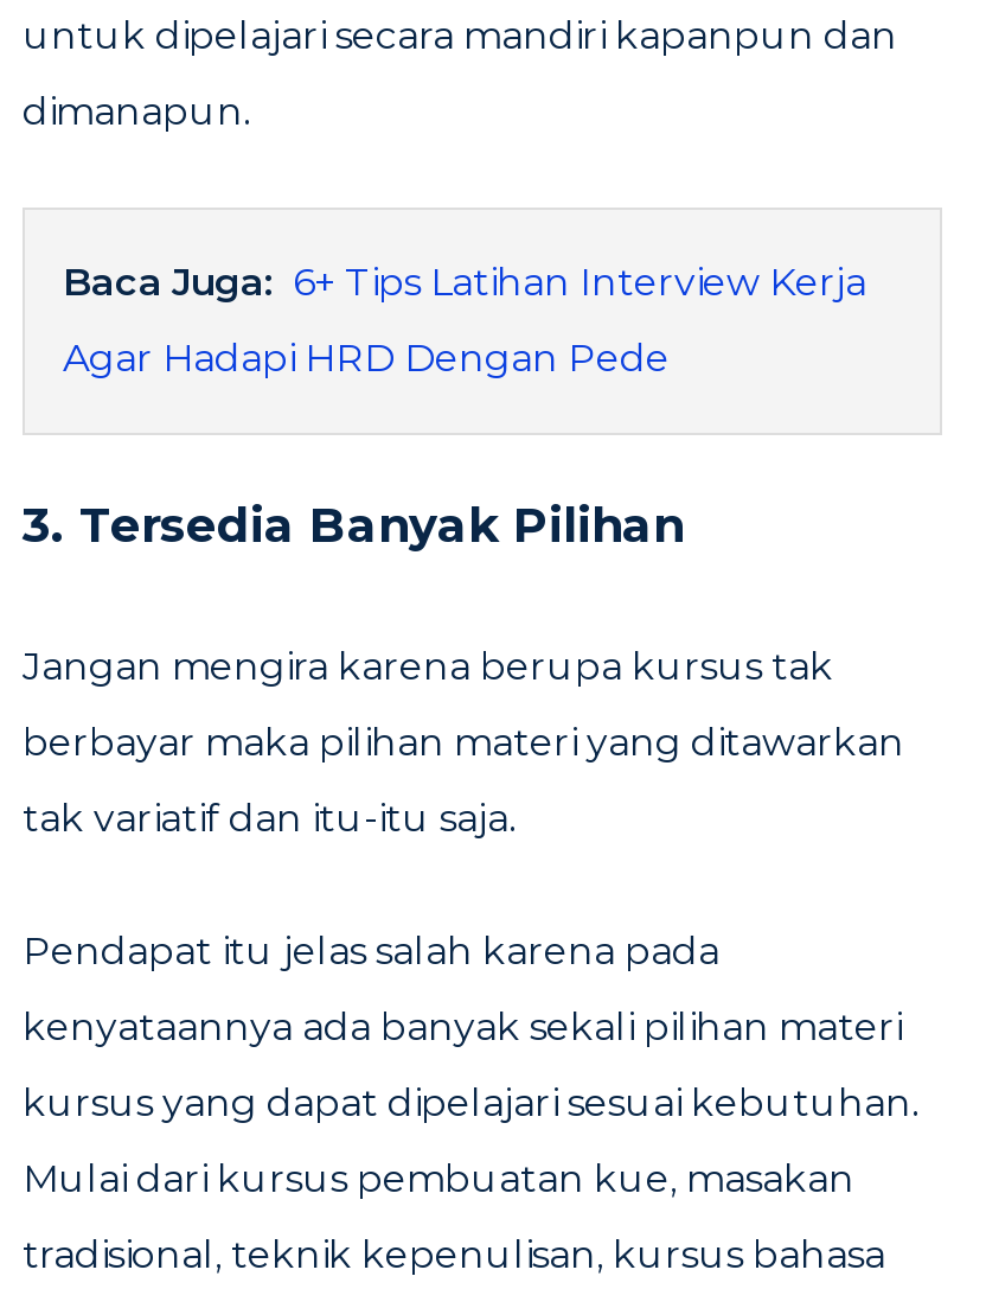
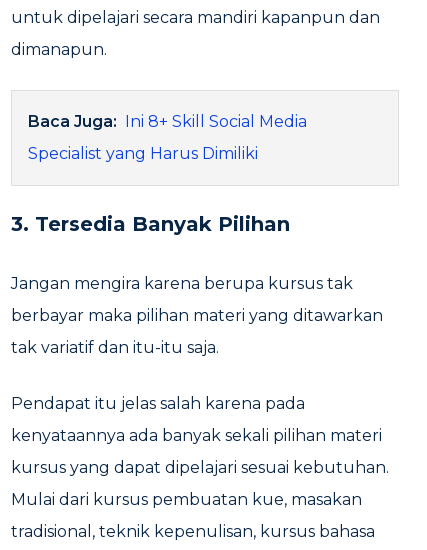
- Baca Juga: 6+ Tips Latihan Interview Kerja
+ Baca Juga: Ini 8+ Skill Social Media

- Agar Hadapi HRD Dengan Pede
+ Specialist yang Harus Dimiliki
